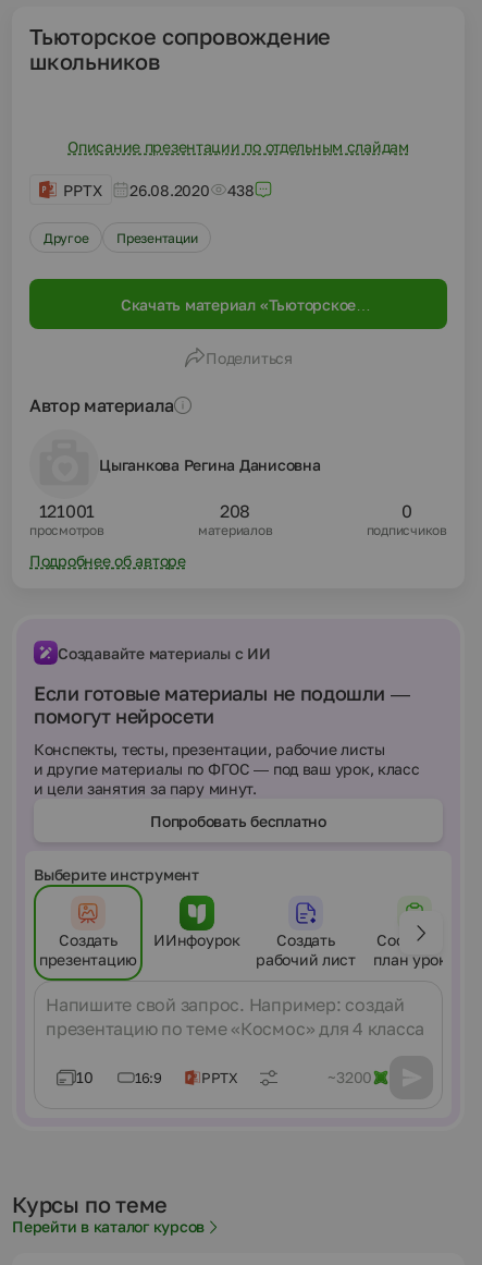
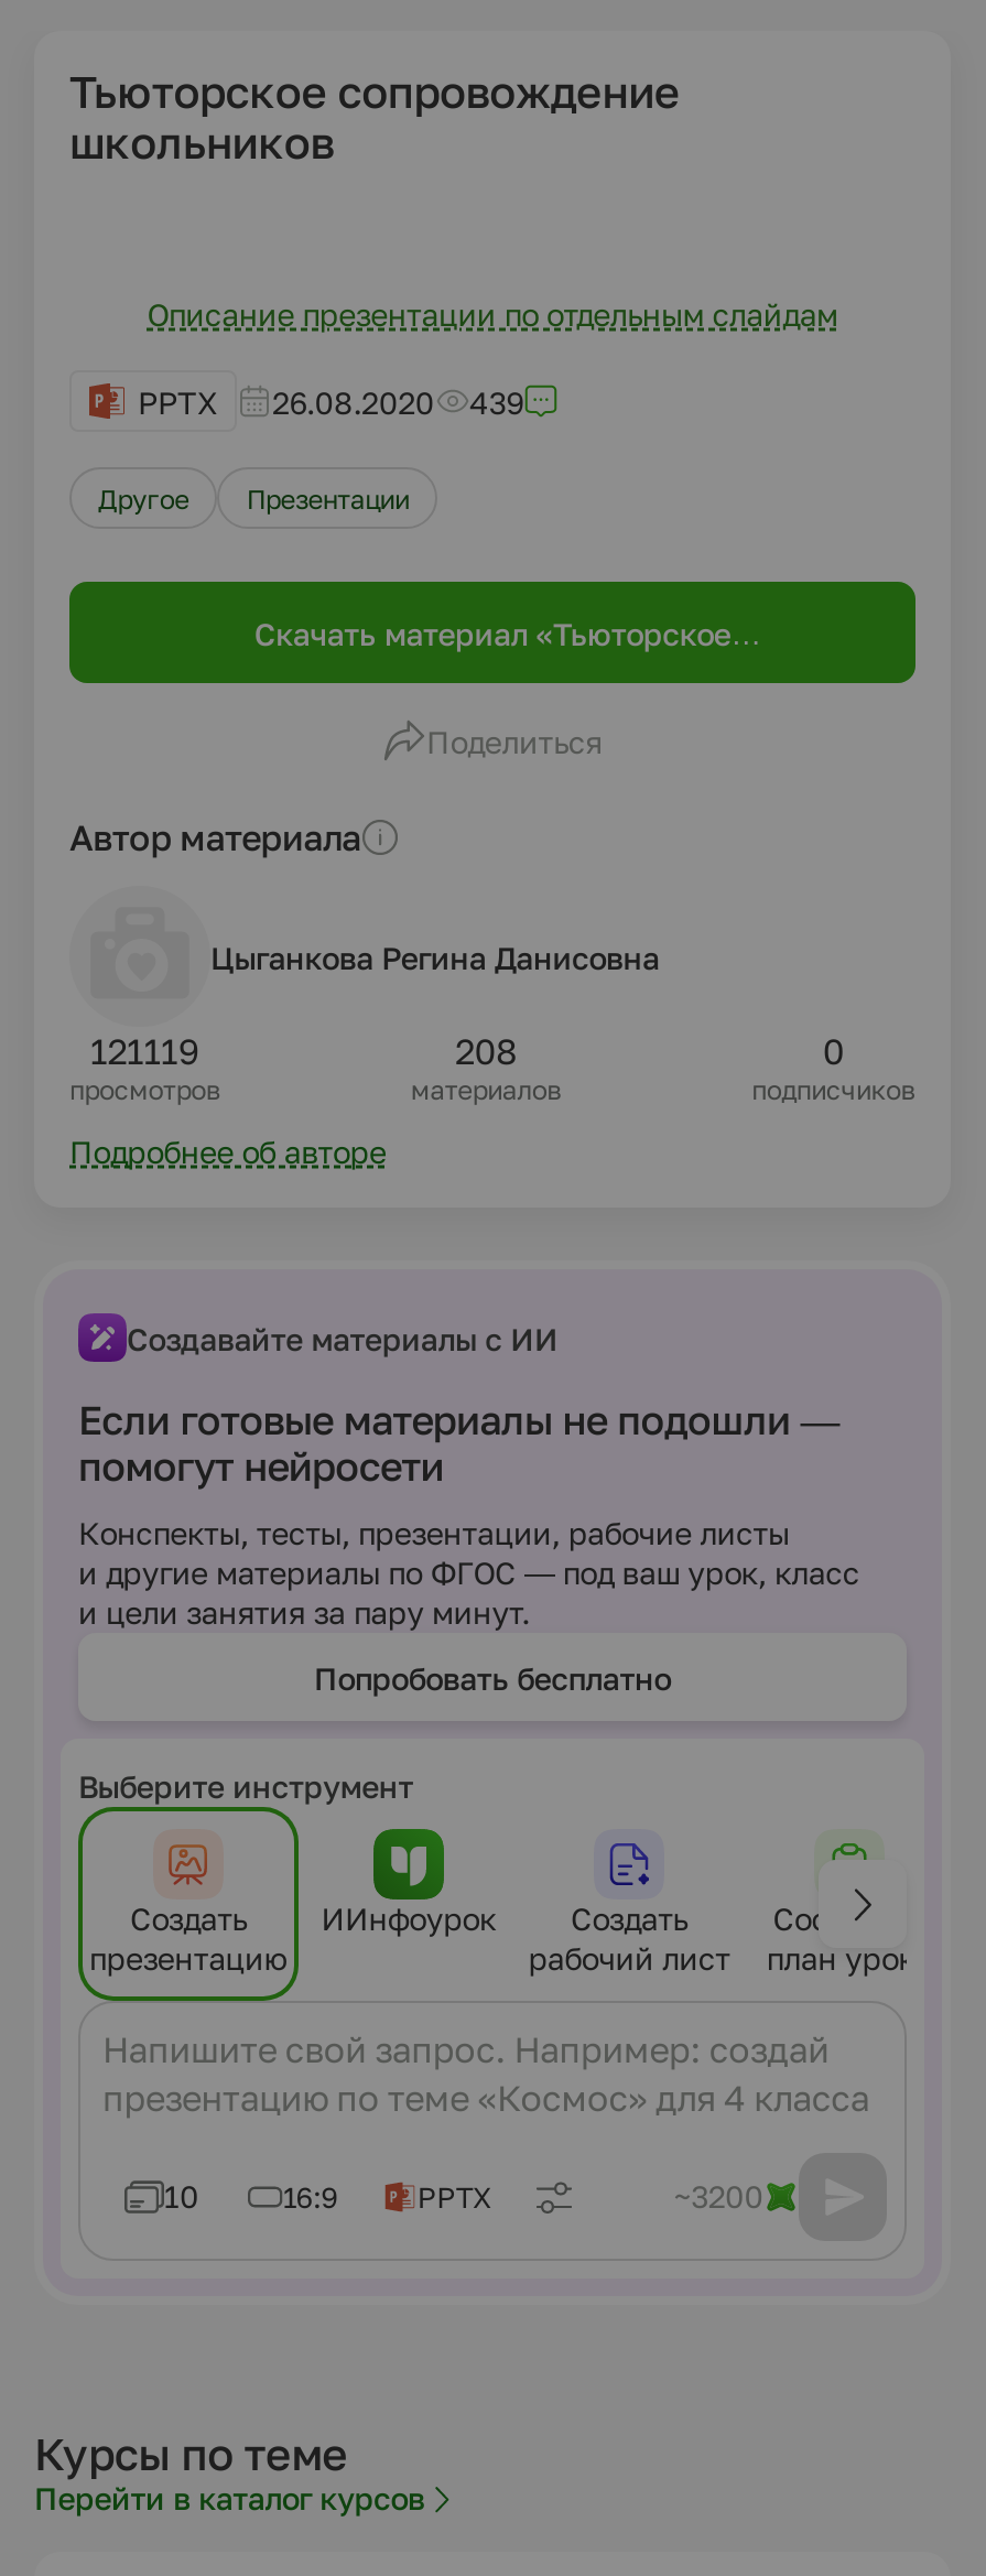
- PPTX 26.08.2020 438
+ PPTX 26.08.2020 439

- 121001
+ 121119
